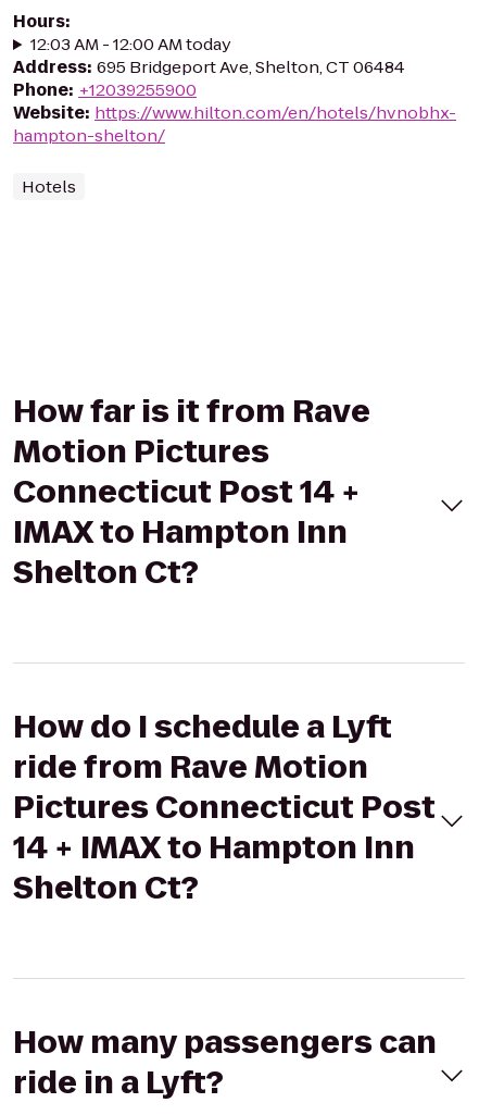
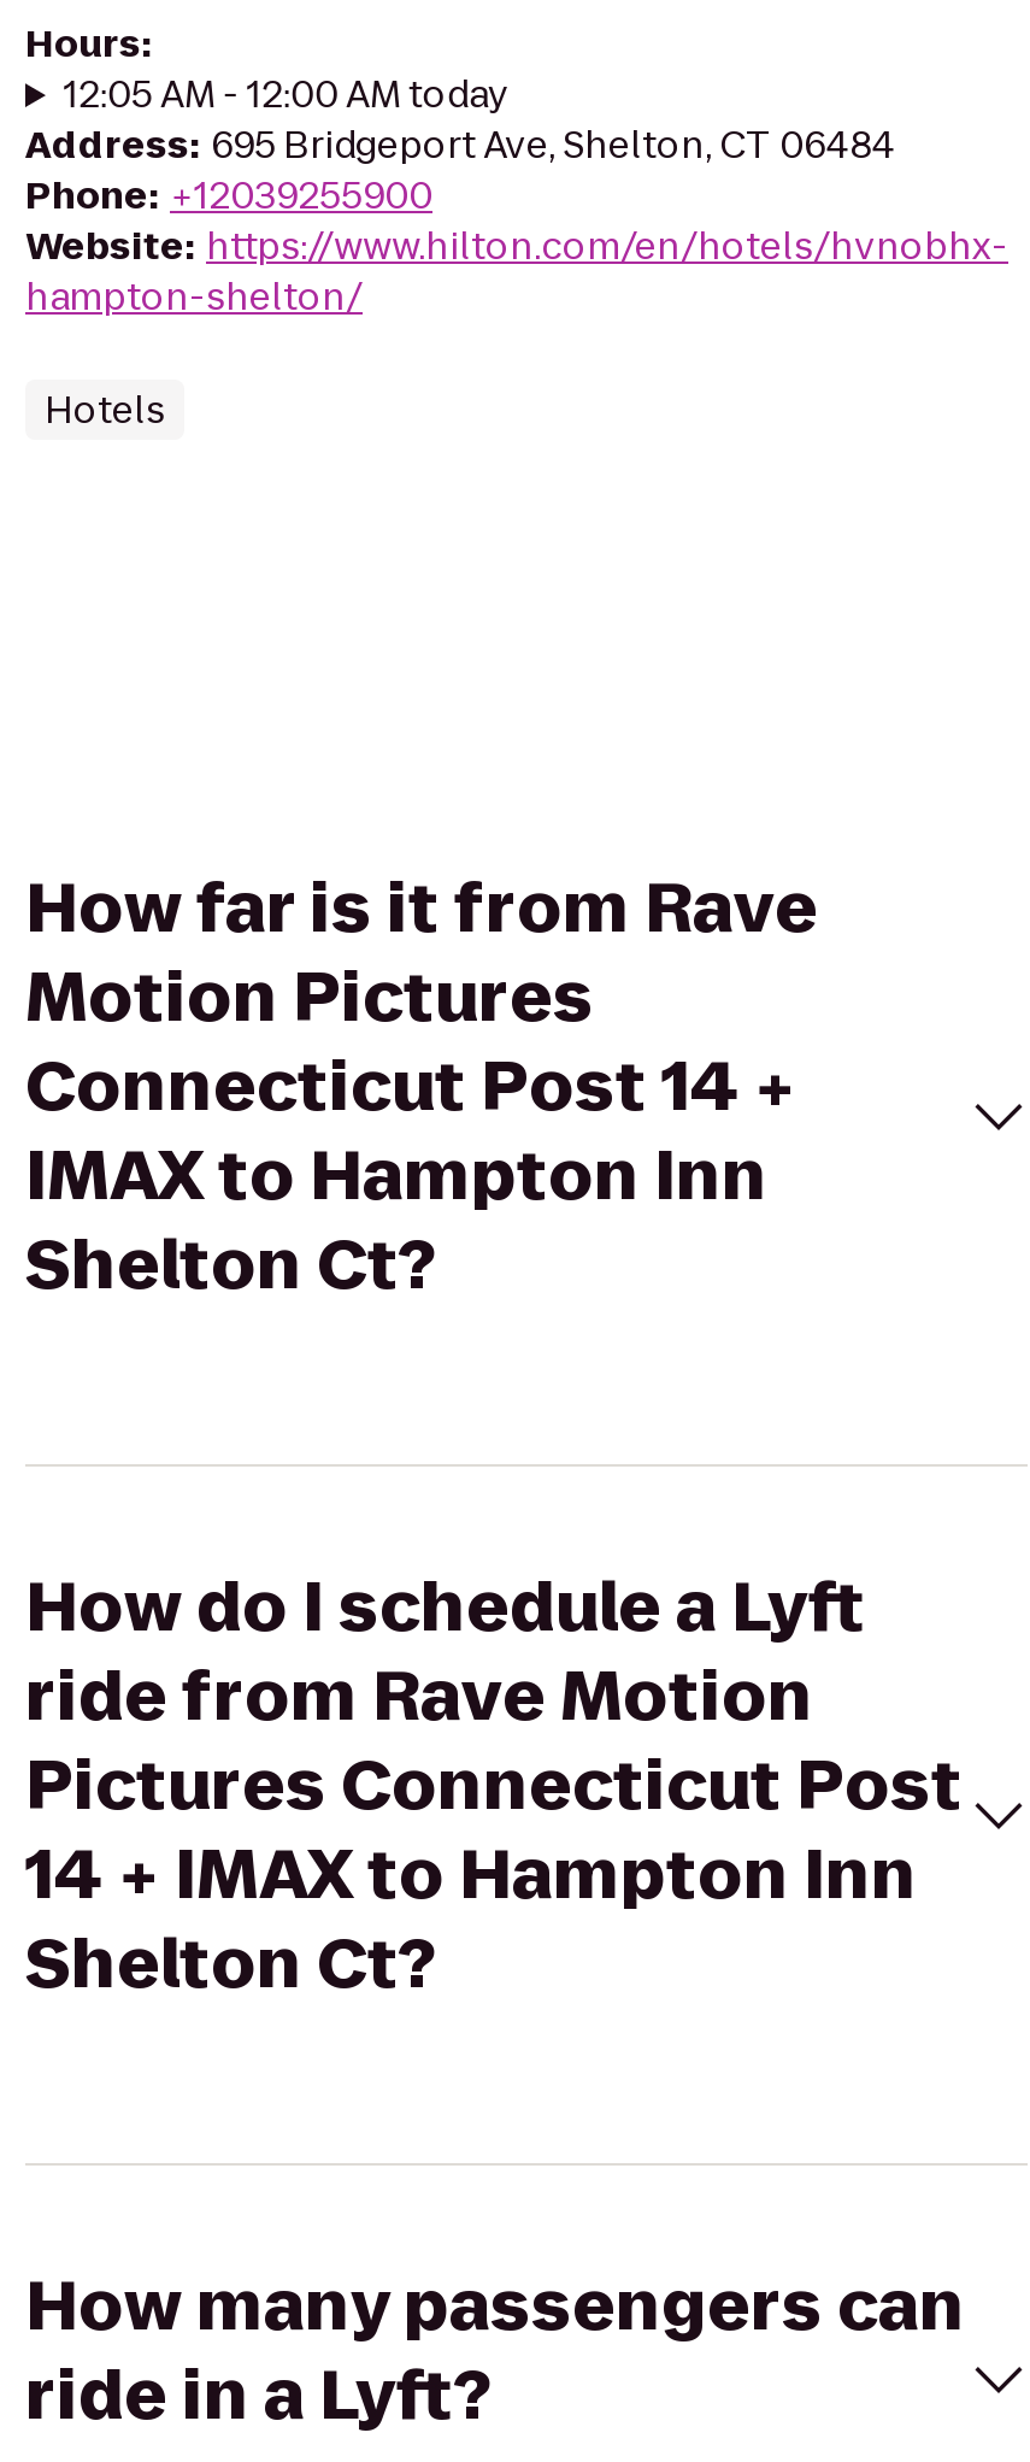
- 12:03 AM - 12:00 AM today
+ 12:05 AM - 12:00 AM today
